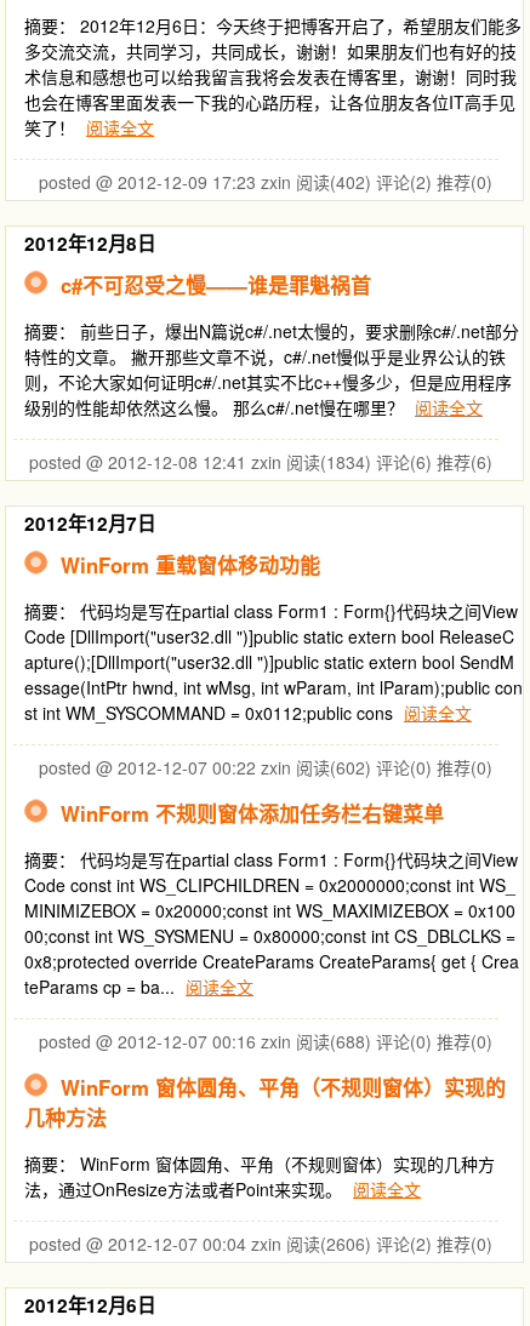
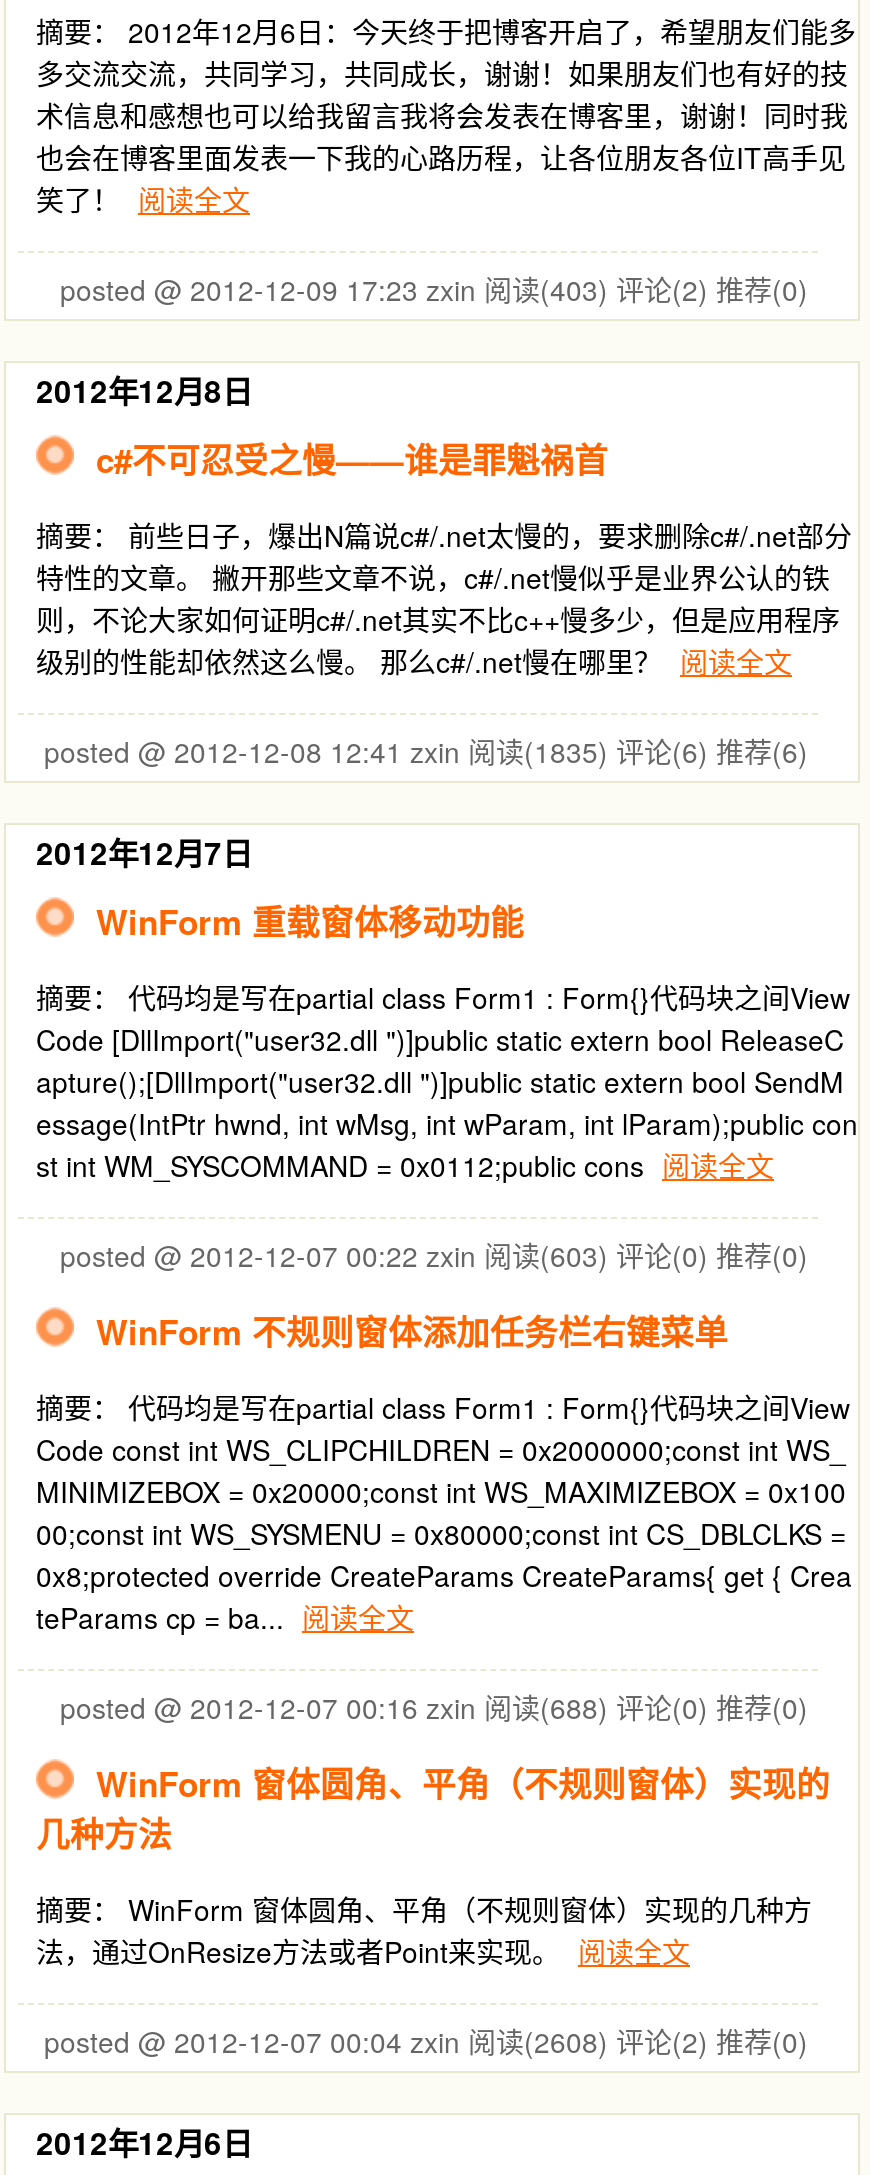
- posted @ 2012-12-09 17:23 zxin阅读(402) 评论(2) 推荐(0)
+ posted @ 2012-12-09 17:23 zxin阅读(403) 评论(2) 推荐(0)

- posted @ 2012-12-08 12:41 zxin阅读(1834) 评论(6) 推荐(6)
+ posted @ 2012-12-08 12:41 zxin阅读(1835) 评论(6) 推荐(6)

- posted @ 2012-12-07 00:22 zxin阅读(602) 评论(0) 推荐(0)
+ posted @ 2012-12-07 00:22 zxin阅读(603) 评论(0) 推荐(0)

- posted @ 2012-12-07 00:04 zxin阅读(2606) 评论(2) 推荐(0)
+ posted @ 2012-12-07 00:04 zxin阅读(2608) 评论(2) 推荐(0)
